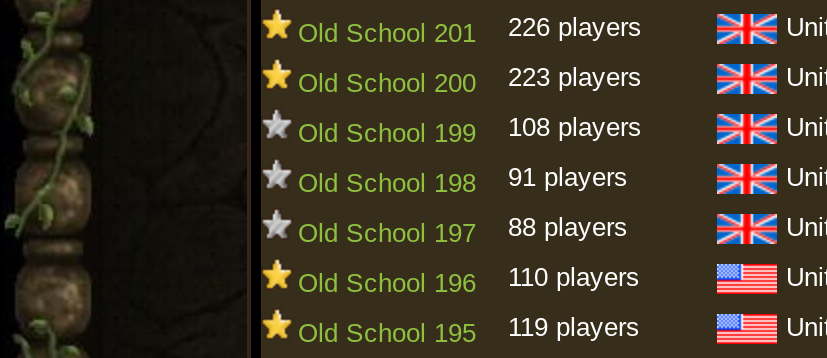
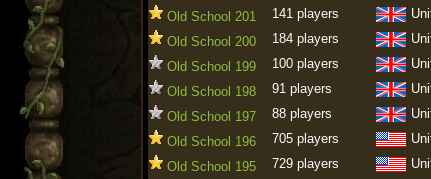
- Old School 201 226 players
+ Old School 201 141 players

- Old School 200 223 players
+ Old School 200 184 players

- Old School 199 108 players
+ Old School 199 100 players

- Old School 196 110 players
+ Old School 196 705 players

- Old School 195 119 players
+ Old School 195 729 players
